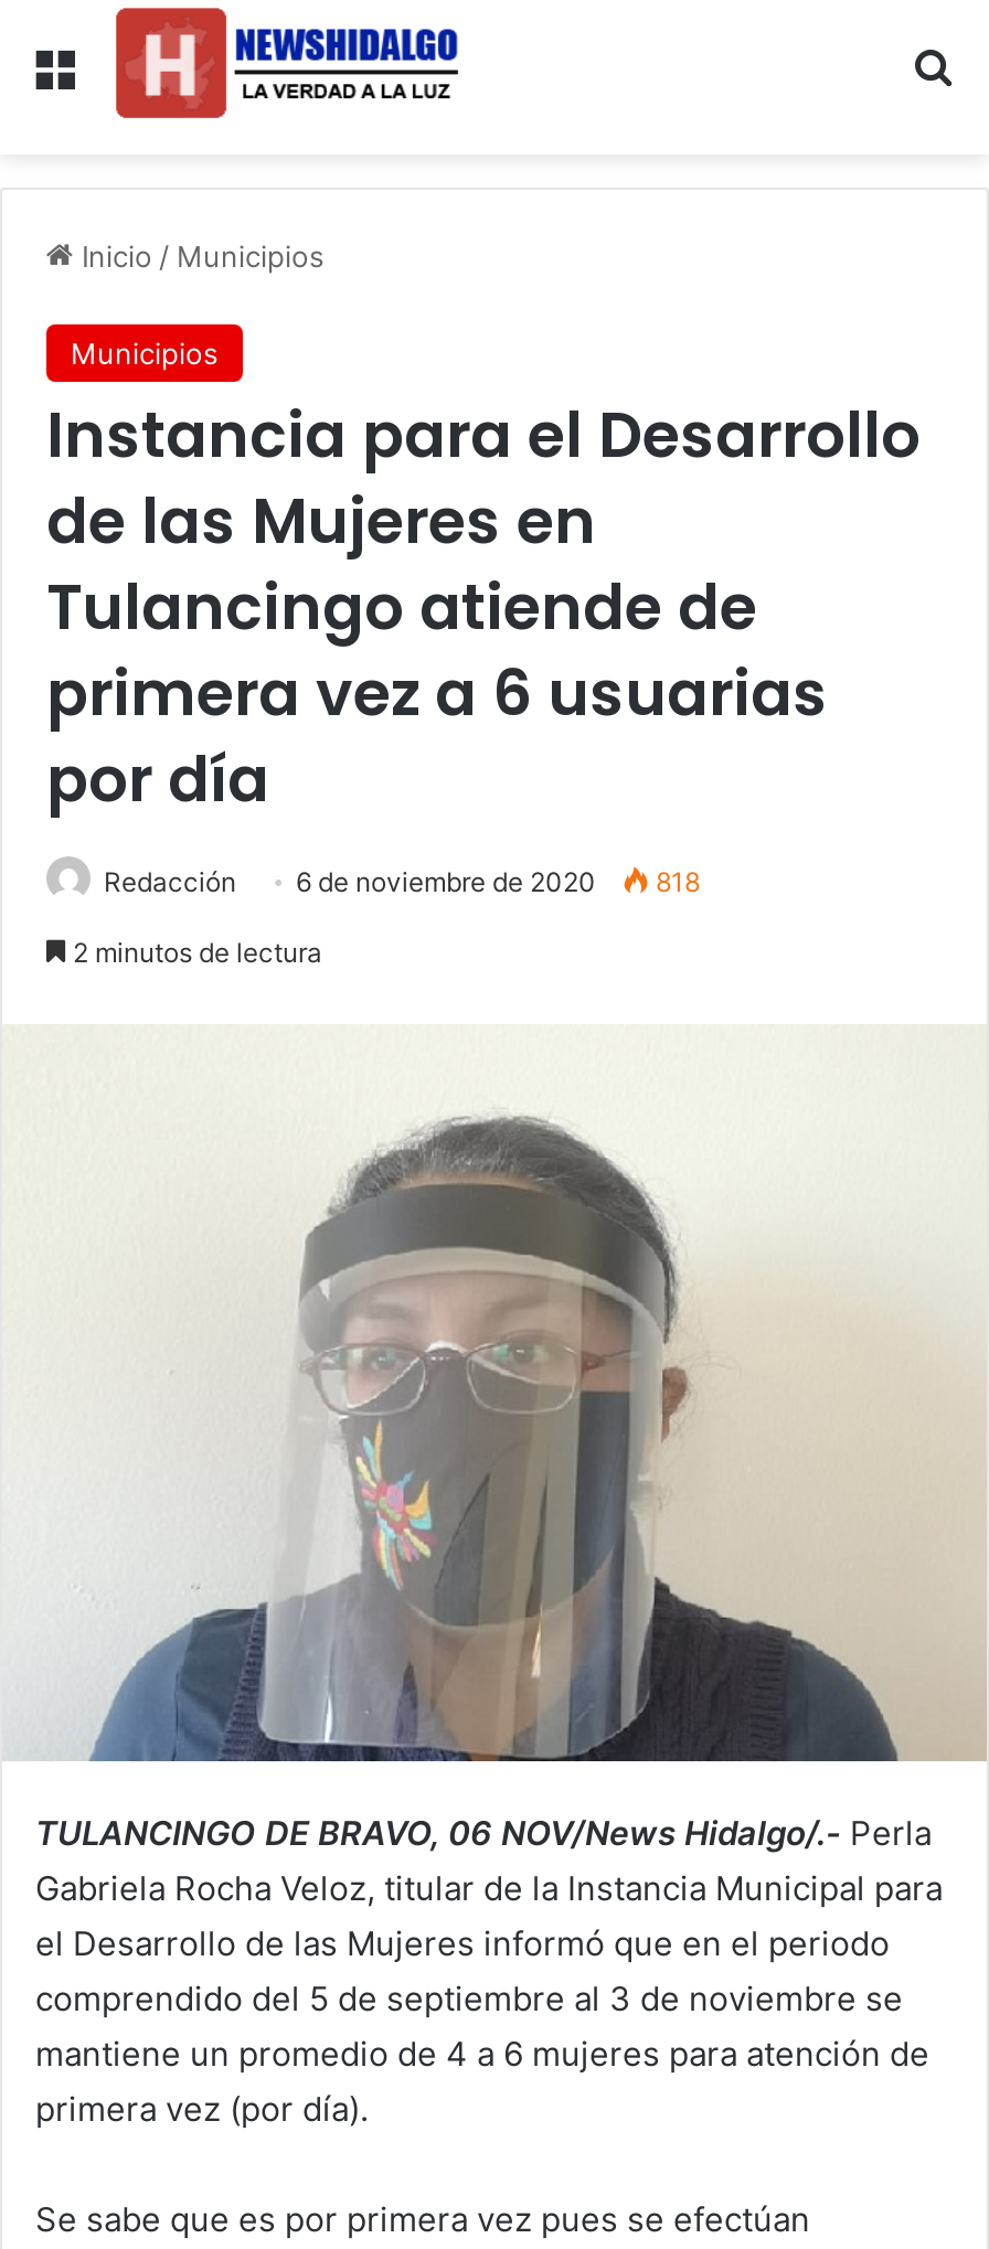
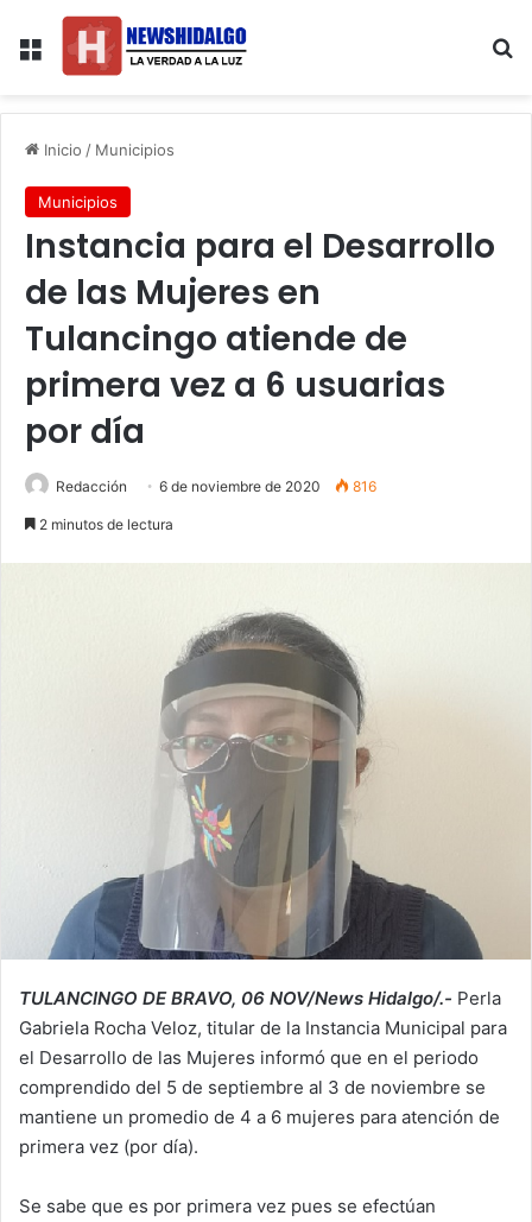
- Redacción 6 de noviembre de 2020 818
+ Redacción 6 de noviembre de 2020 816
